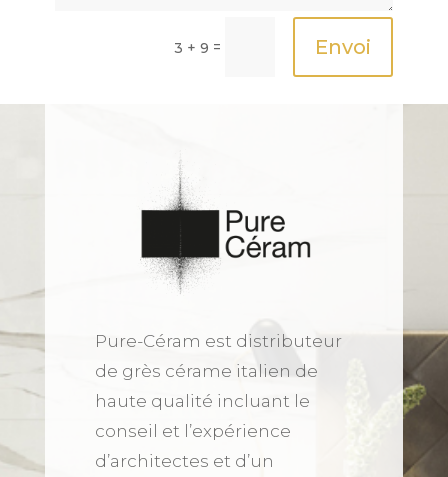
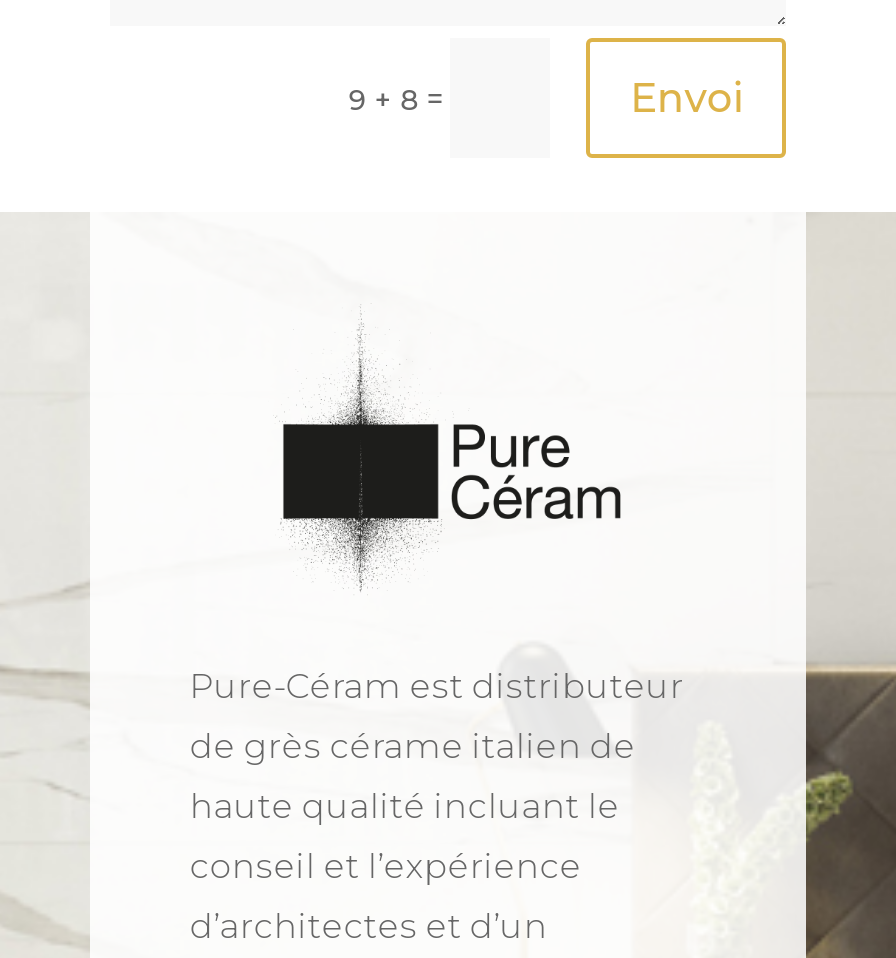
- 3 + 9 =
+ 9 + 8 =
